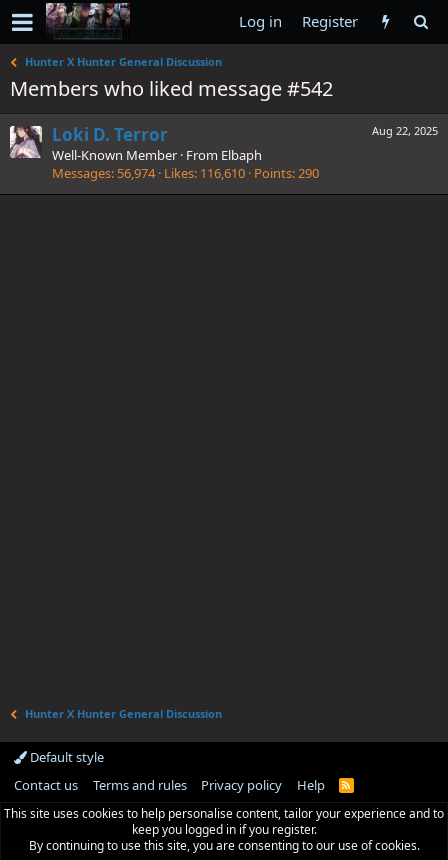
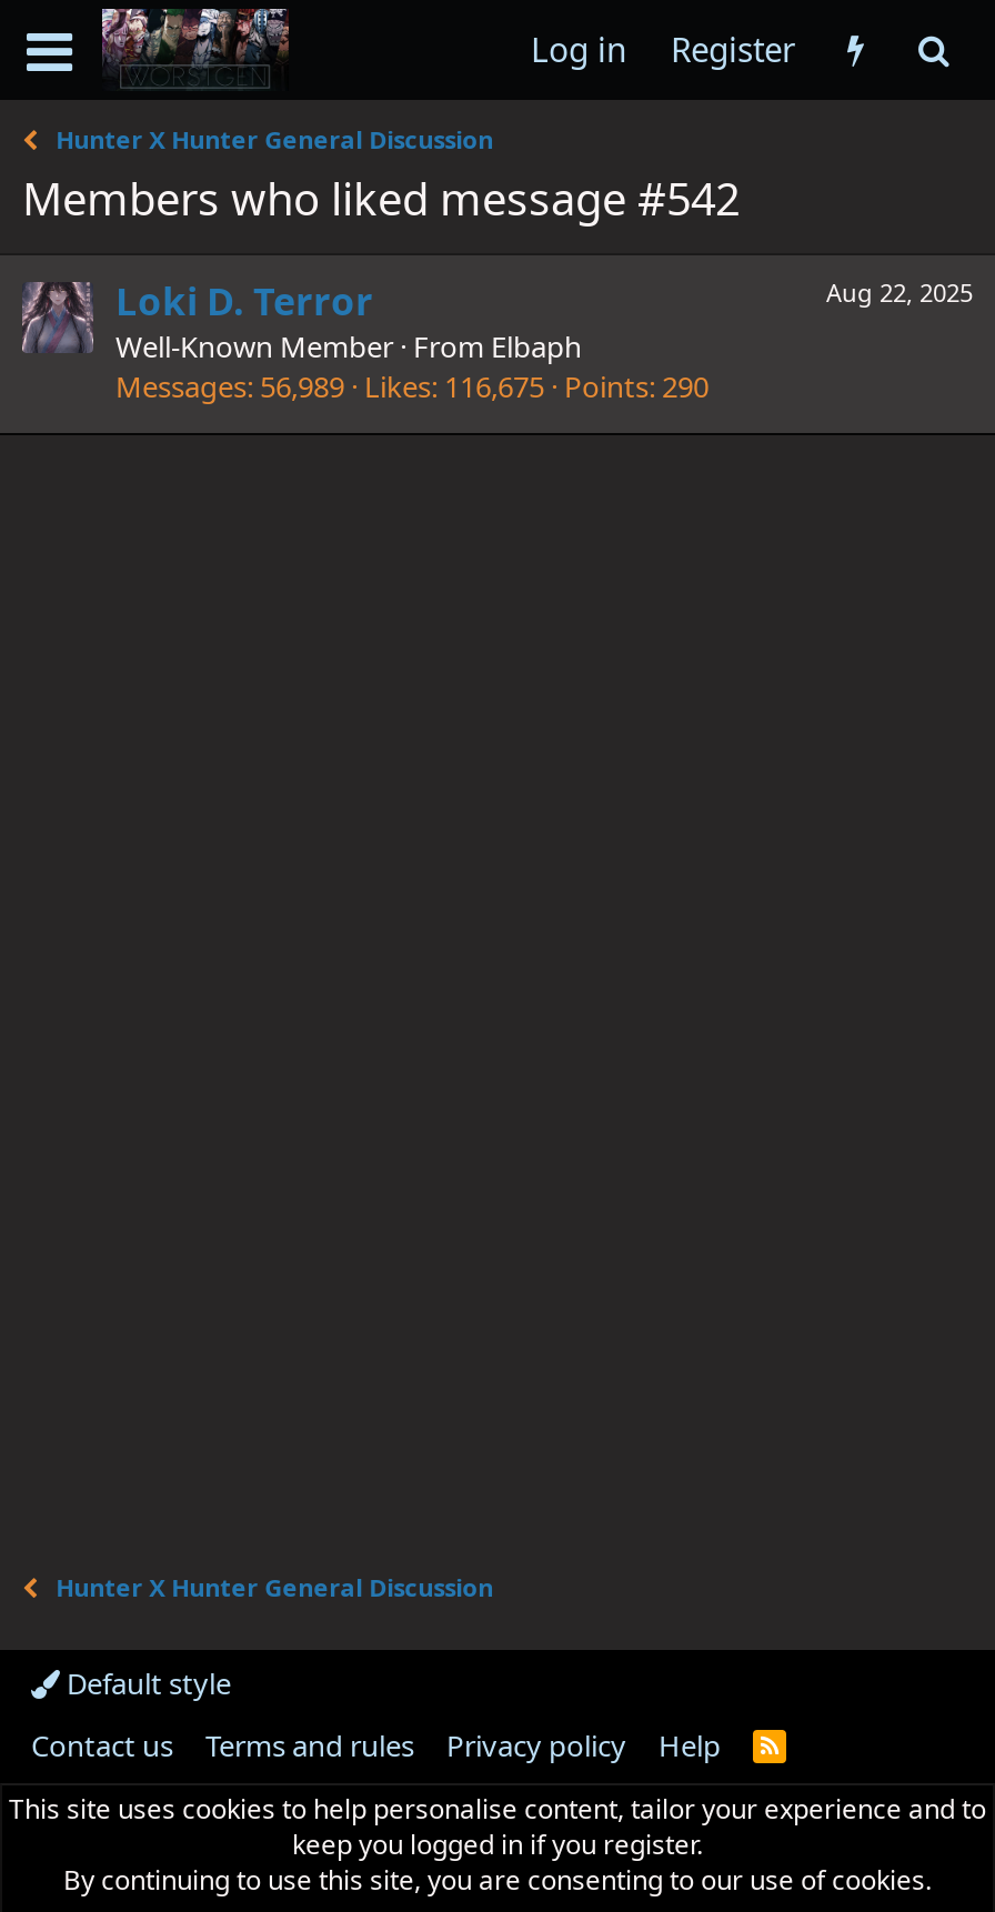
- [image]
- Messages 56,974 Likes 116,610 Points 290
+ [image]
+ Messages 56,989 Likes 116,675 Points 290
